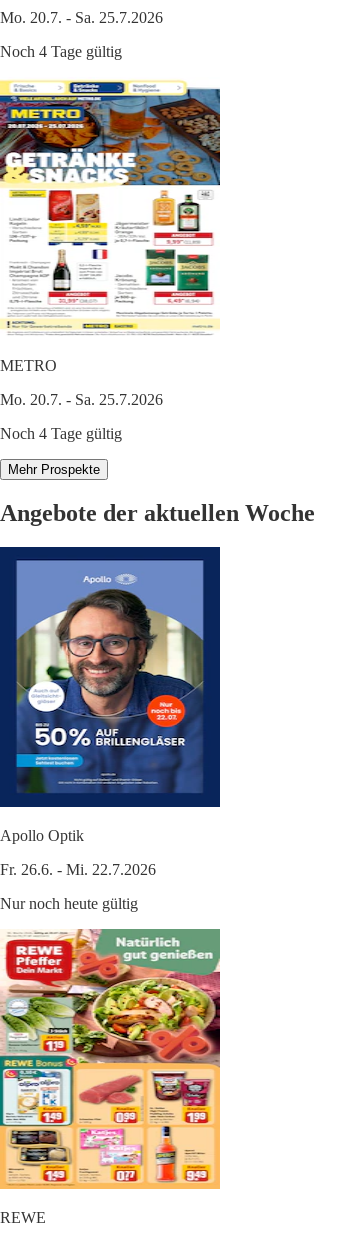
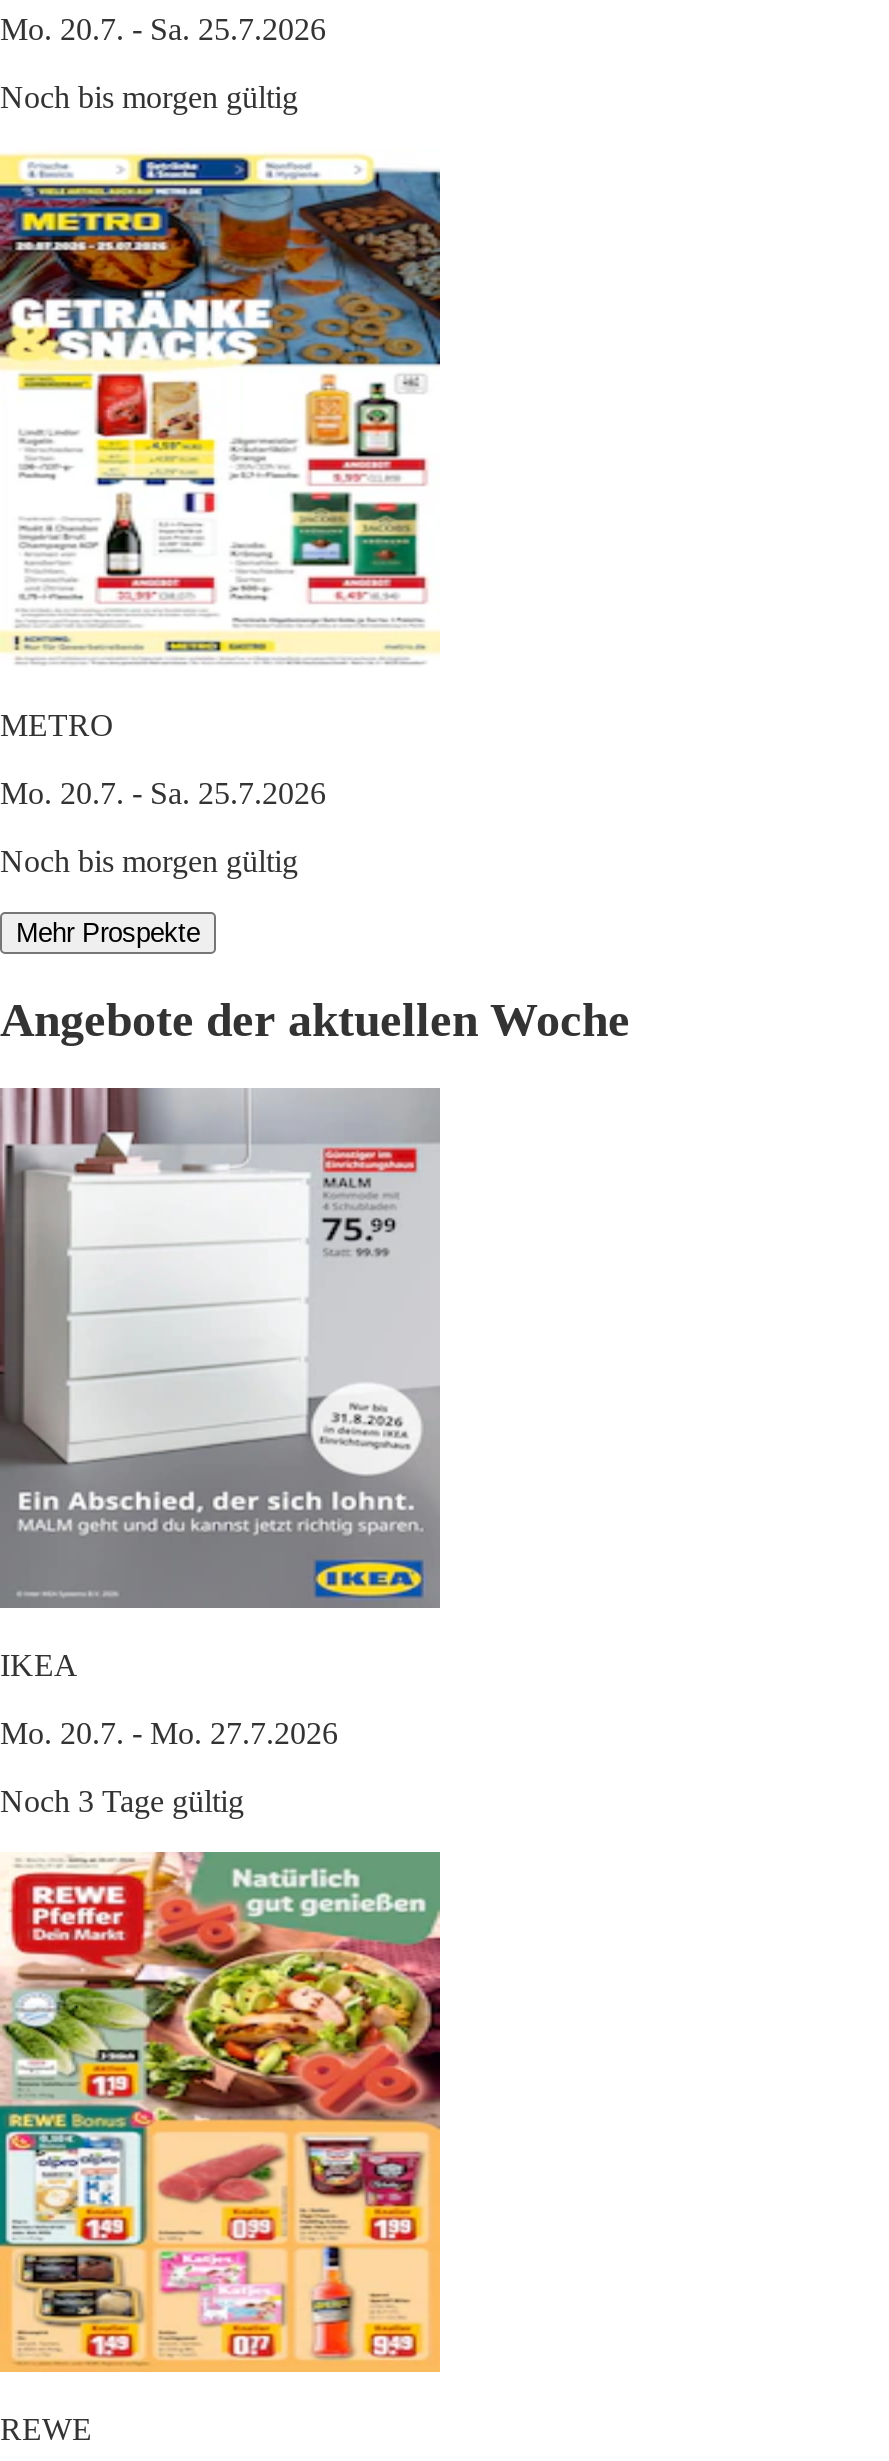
- Noch 4 Tage gültig
+ Noch bis morgen gültig

- Noch 4 Tage gültig
+ Noch bis morgen gültig

- [image]
- Apollo Optik
+ [image]
+ IKEA

- Fr. 26.6. - Mi. 22.7.2026
+ Mo. 20.7. - Mo. 27.7.2026

- Nur noch heute gültig
+ Noch 3 Tage gültig
